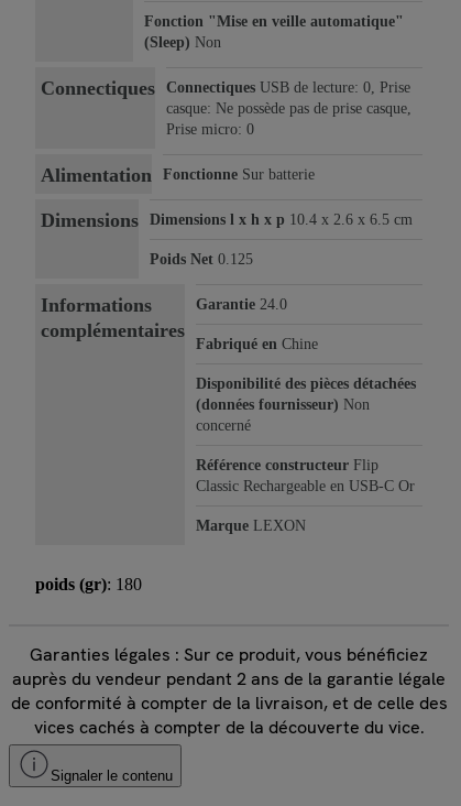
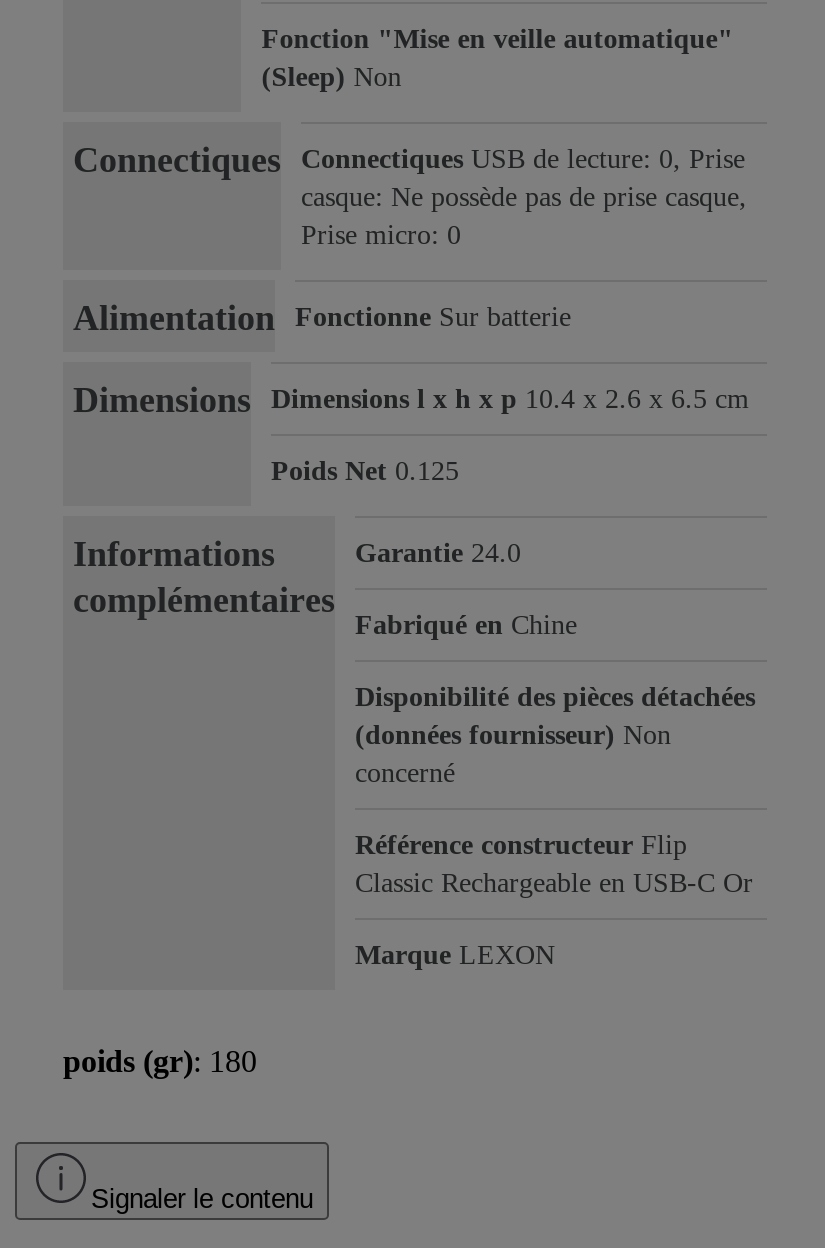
- Garanties légales : Sur ce produit, vous bénéficiez
- auprès du vendeur pendant 2 ans de la garantie légale
- de conformité à compter de la livraison, et de celle des
- vices cachés à compter de la découverte du vice.
